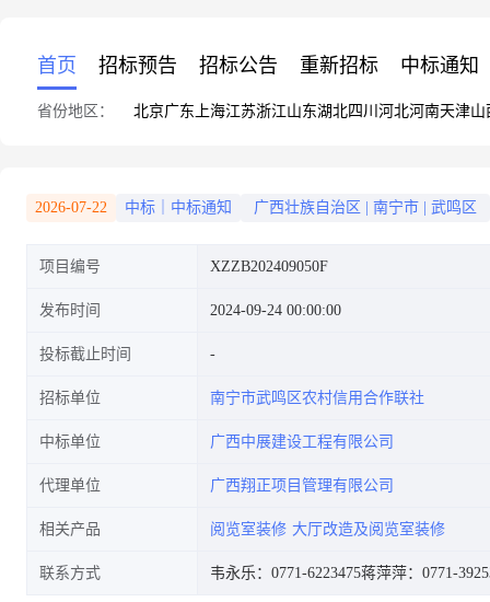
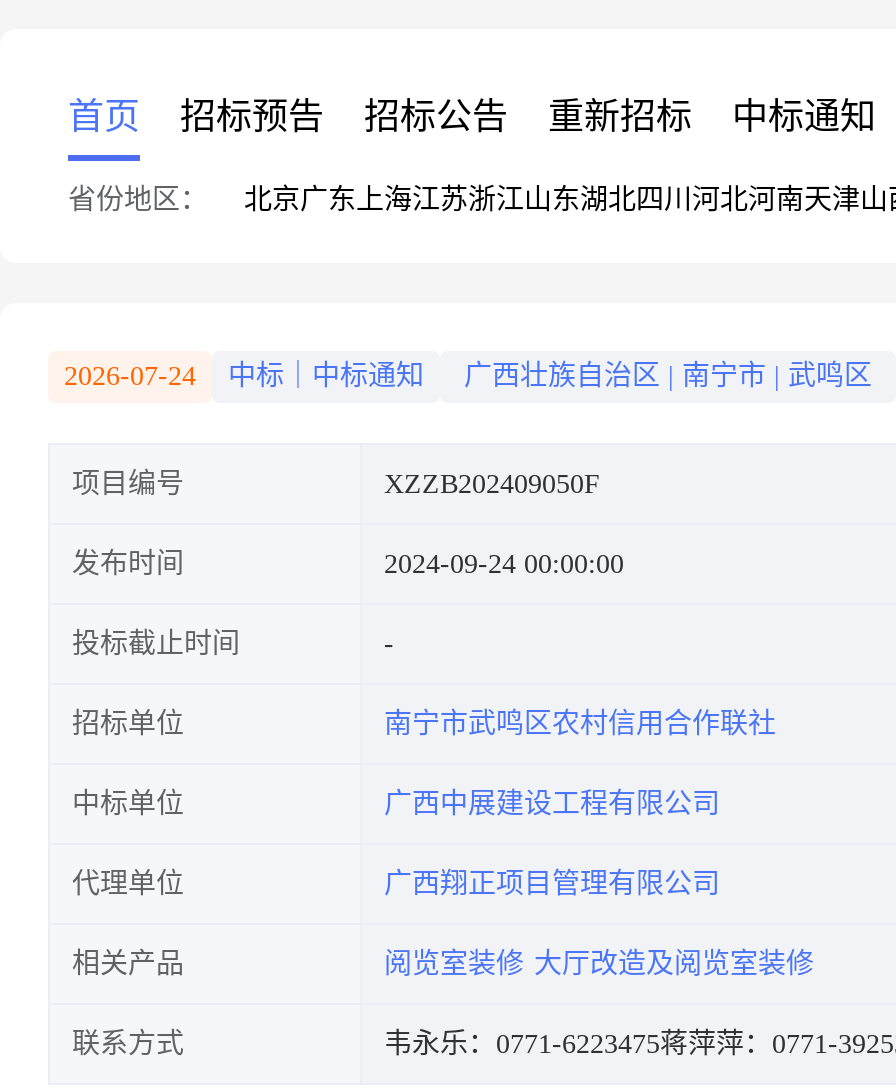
- 2026-07-22
+ 2026-07-24
